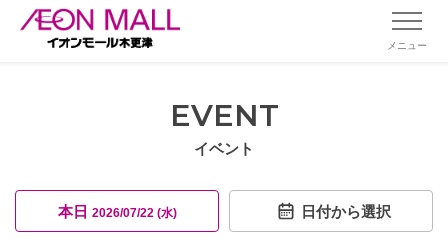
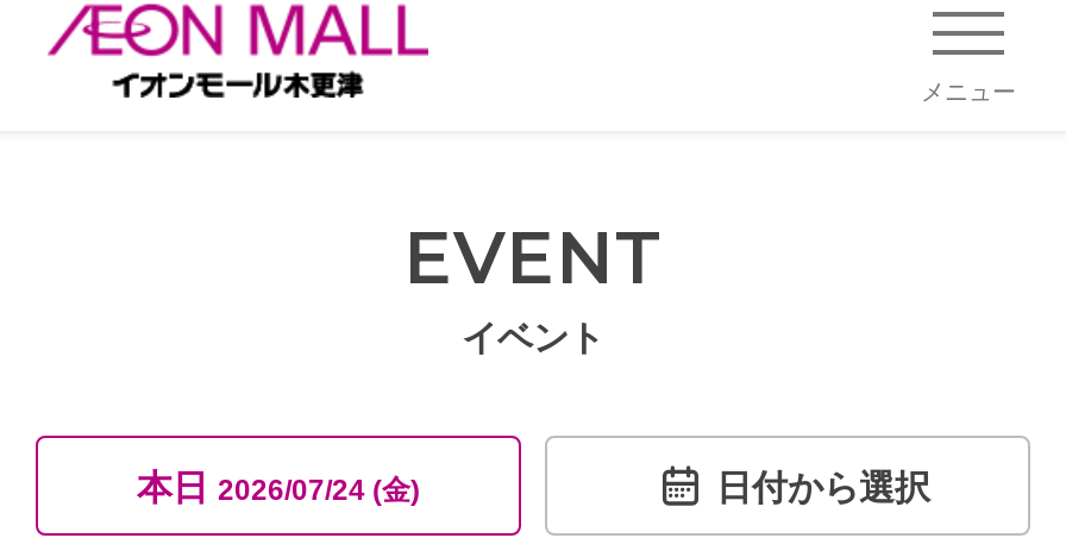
- 本日2026/07/22 (水)
+ 本日2026/07/24 (金)
